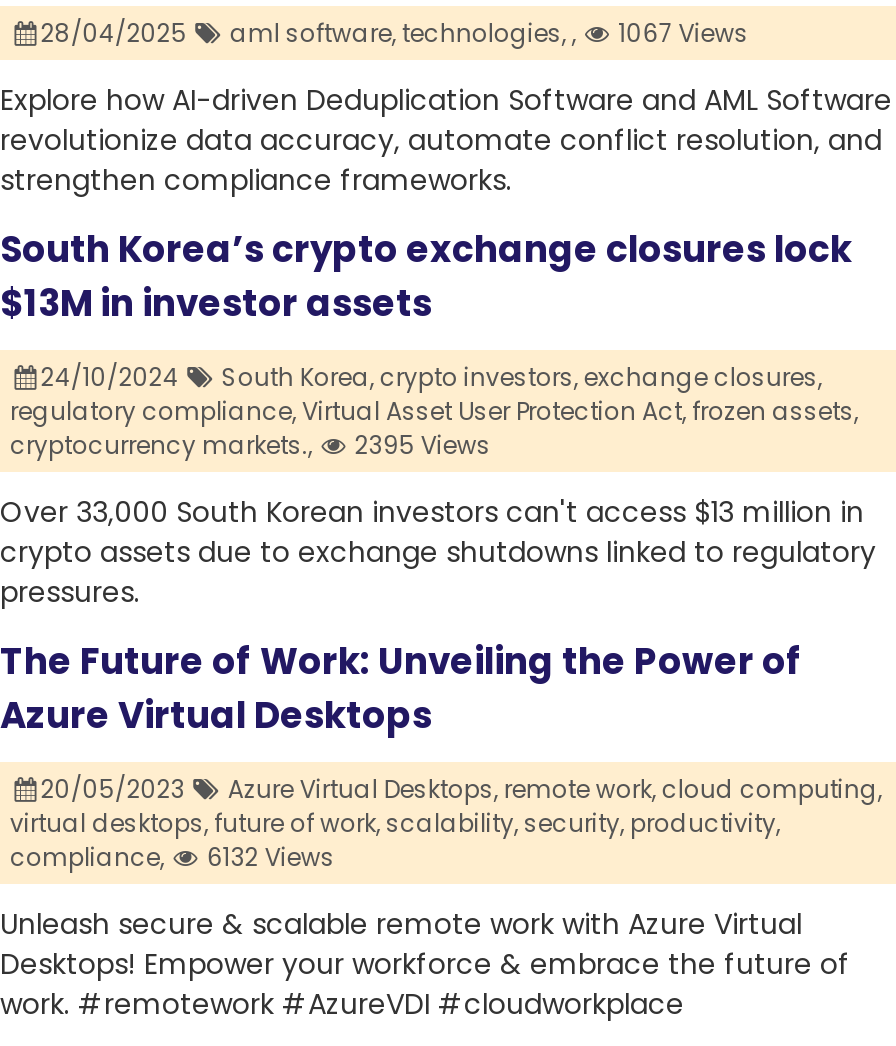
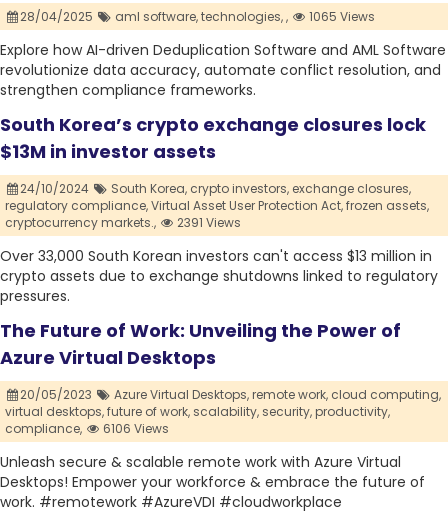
- 28/04/2025 aml software, technologies, 1067 Views
+ 28/04/2025 aml software, technologies, 1065 Views

- cryptocurrency markets., 2395 Views
+ cryptocurrency markets., 2391 Views

- compliance, 6132 Views
+ compliance, 6106 Views
